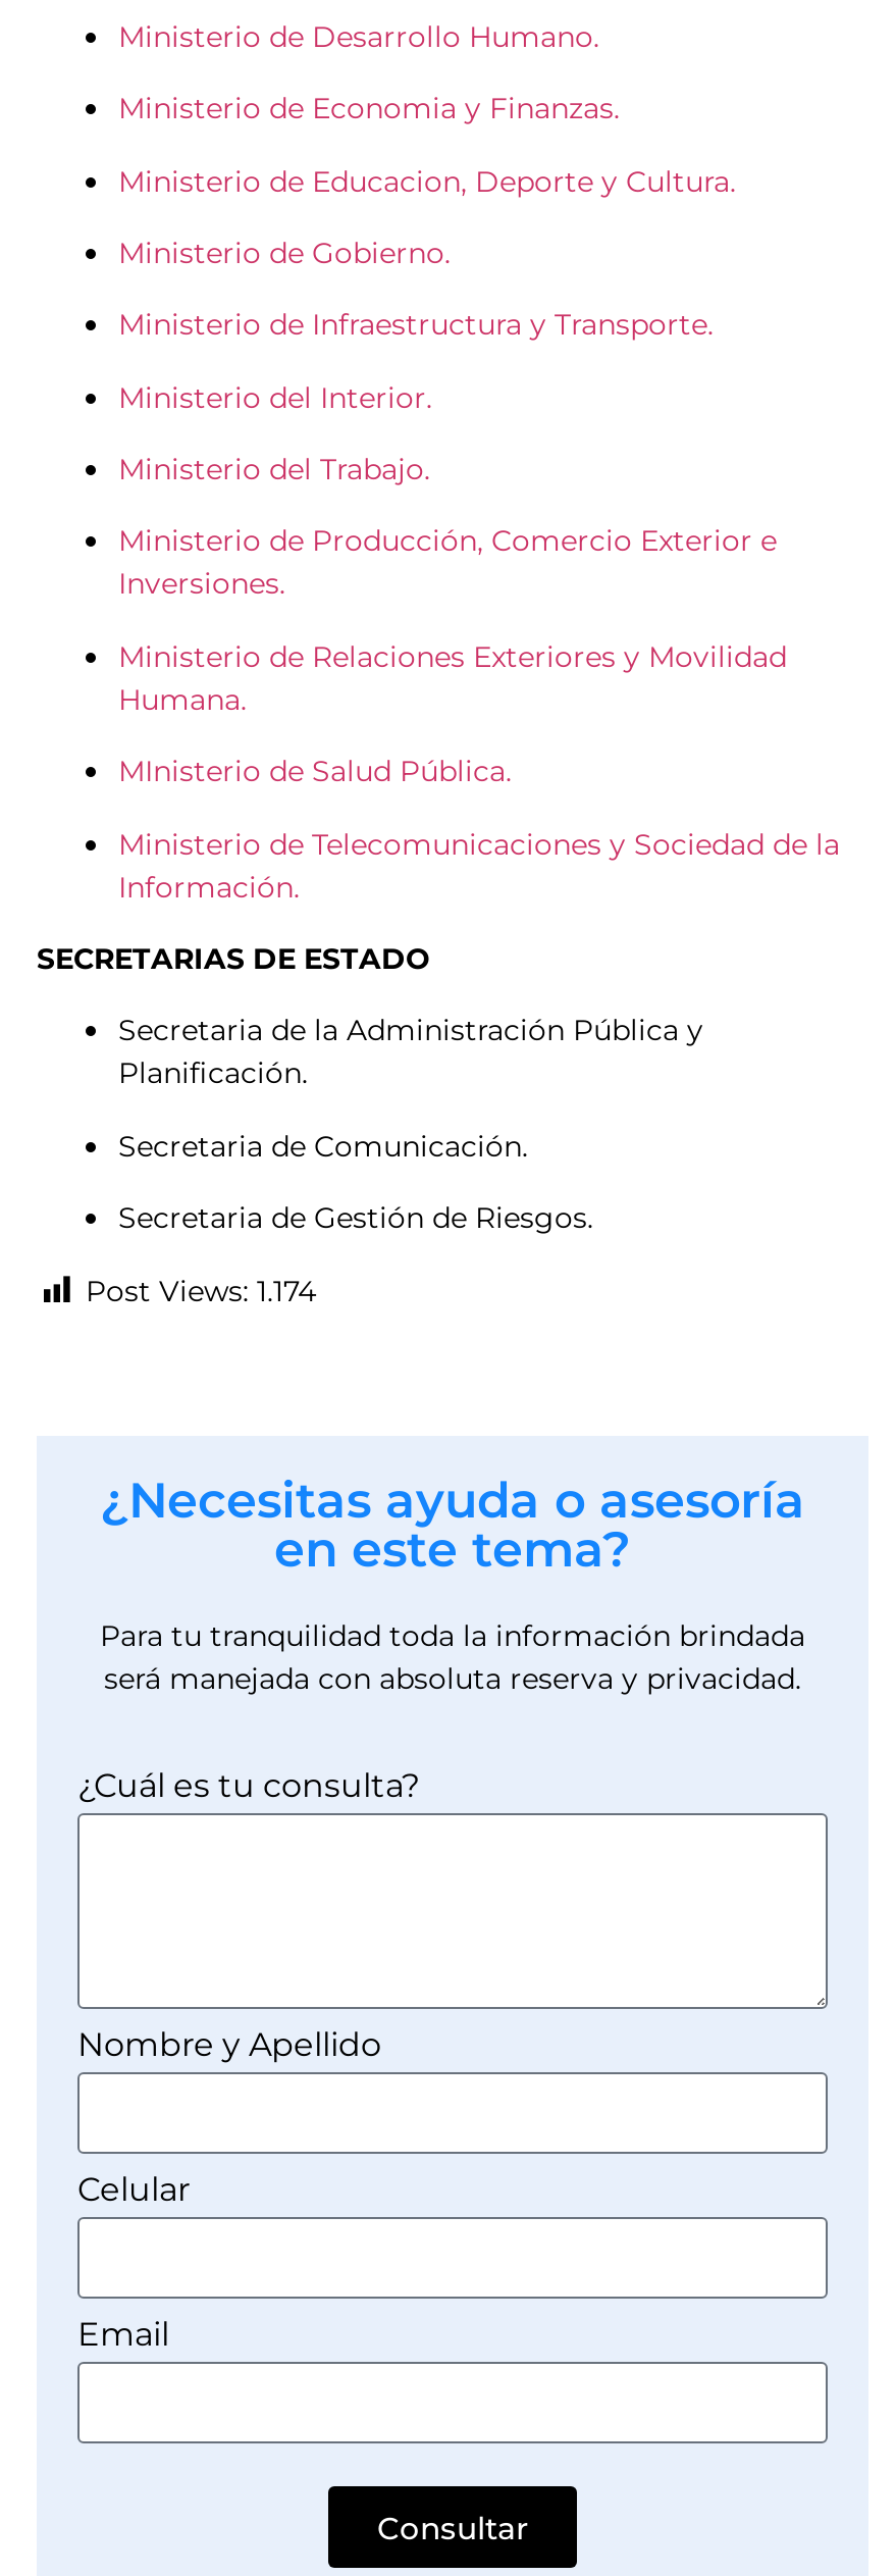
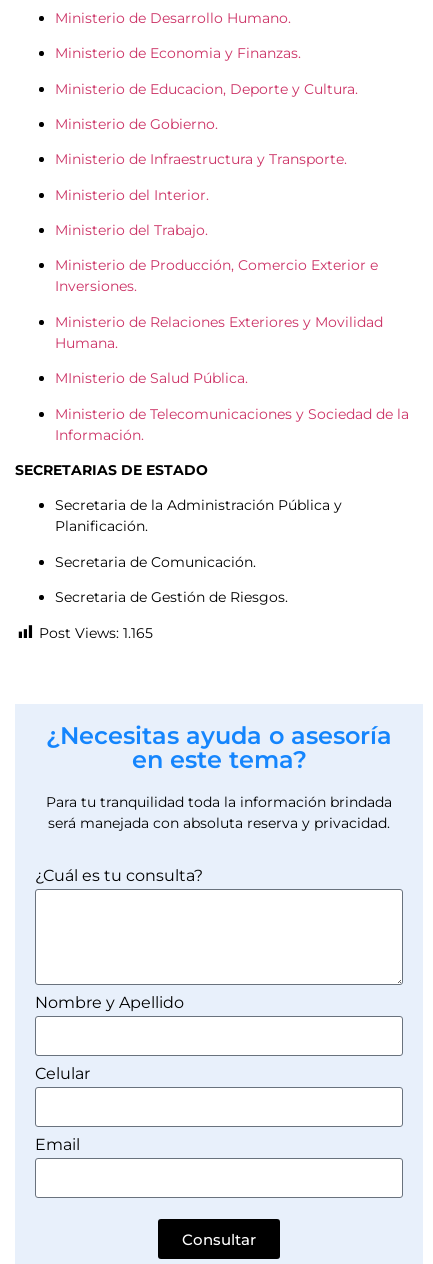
- Post Views: 1.174
+ Post Views: 1.165
